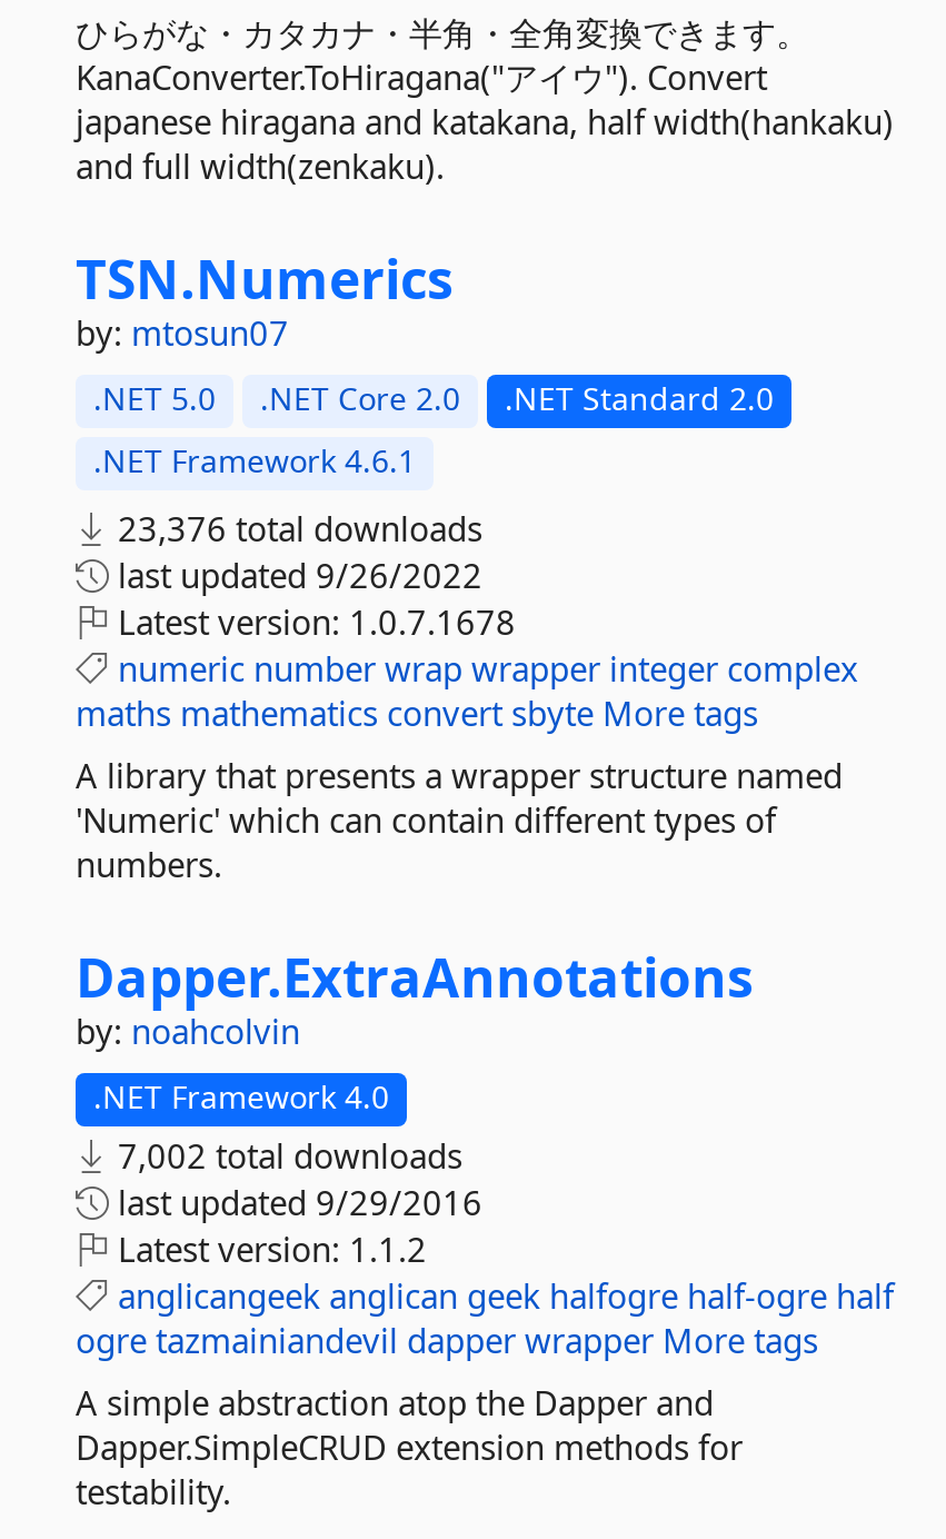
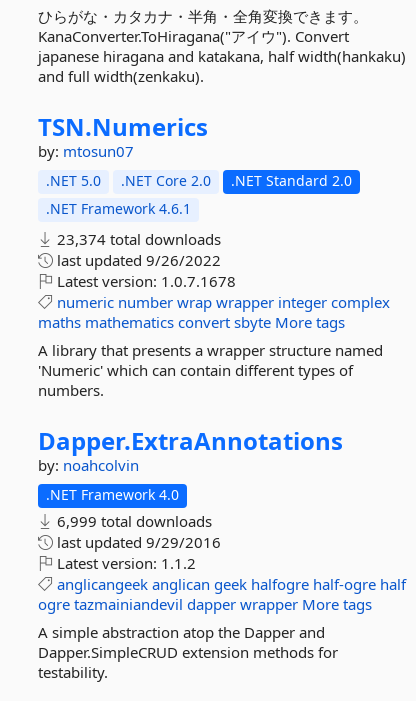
- 23,376 total downloads
+ 23,374 total downloads

- 7,002 total downloads
+ 6,999 total downloads
